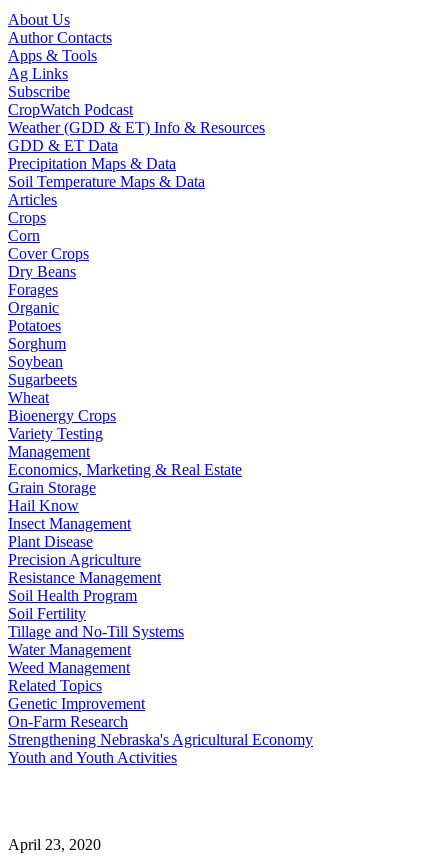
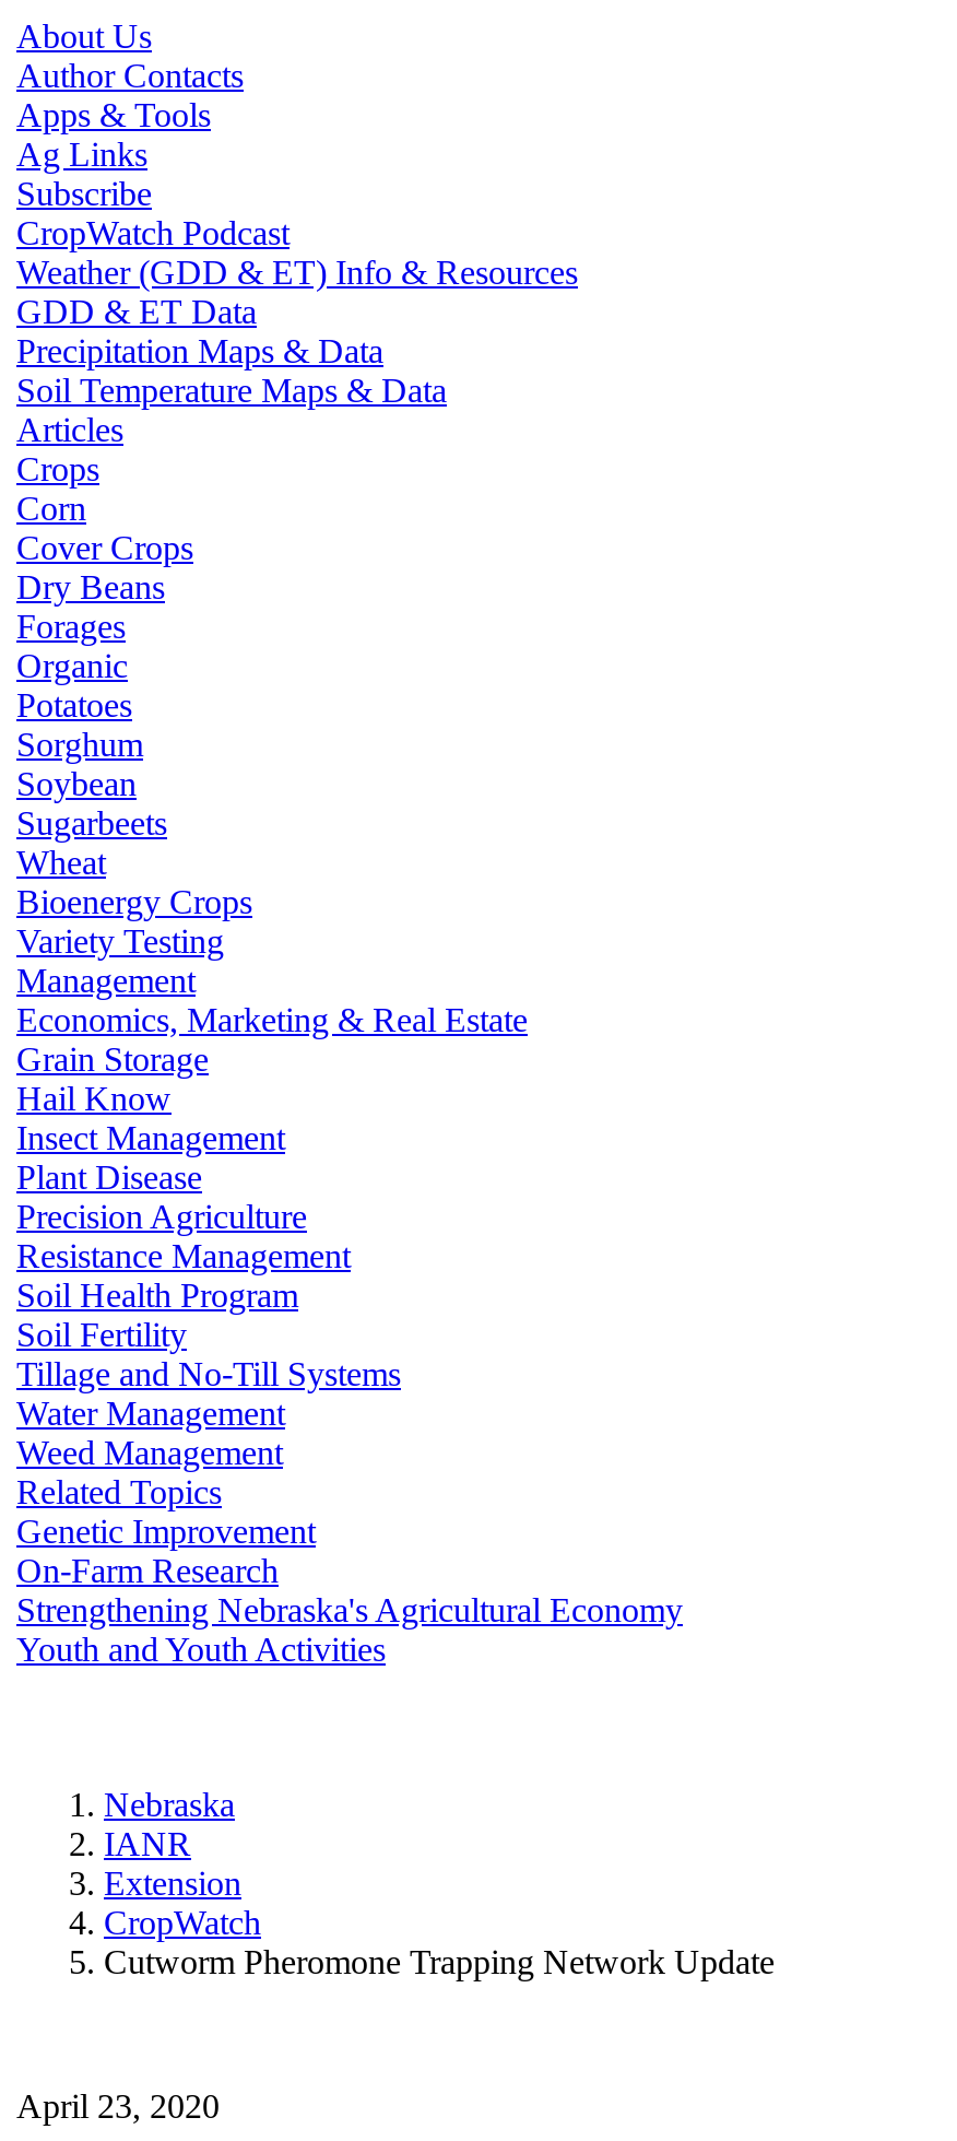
+ Nebraska
+ IANR
+ Extension
+ CropWatch
+ Cutworm Pheromone Trapping Network Update
